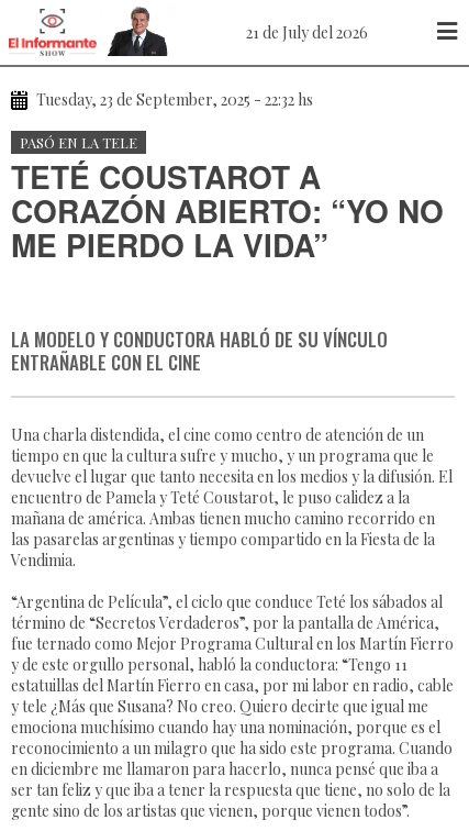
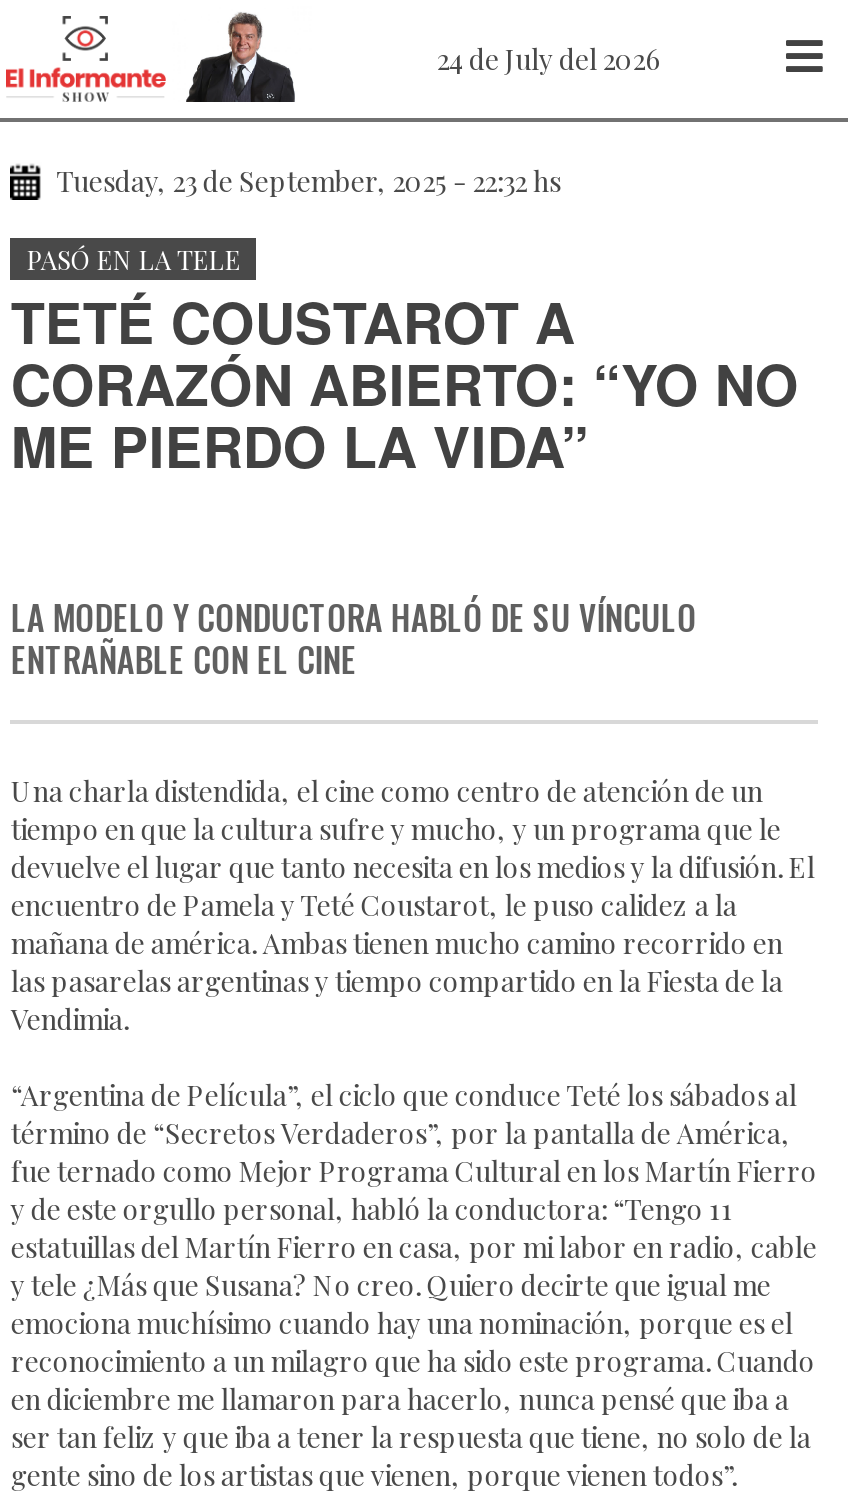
- 21 de July del 2026
+ 24 de July del 2026
